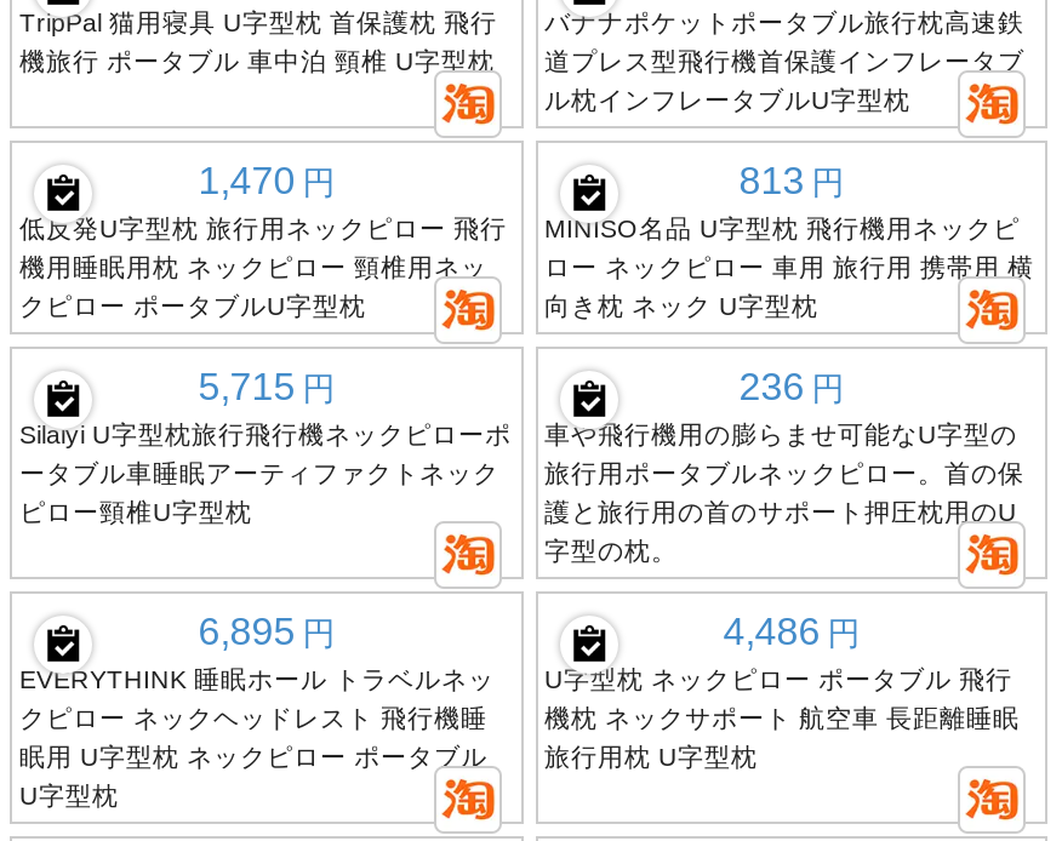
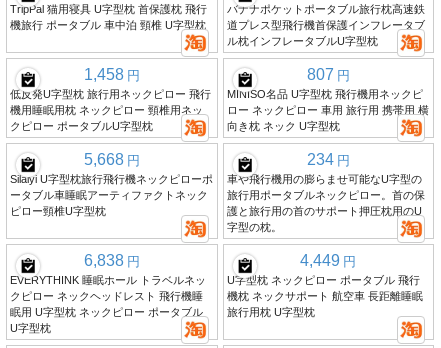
- 1,470 円
+ 1,458 円

- 813 円
+ 807 円

- 5,715 円
+ 5,668 円

- 236 円
+ 234 円

- 6,895 円
+ 6,838 円

- 4,486 円
+ 4,449 円
